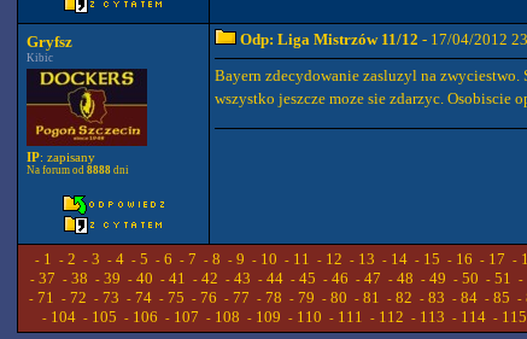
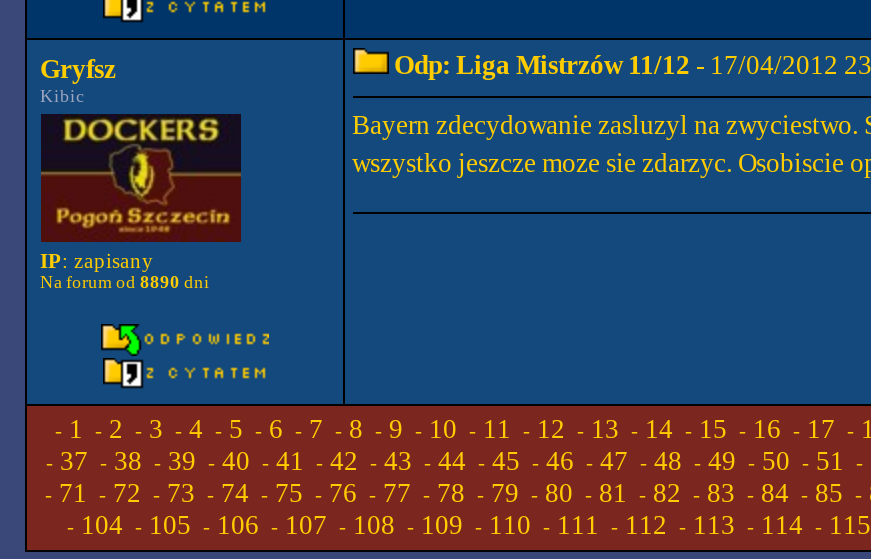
- Na forum od 8888 dni
+ Na forum od 8890 dni
